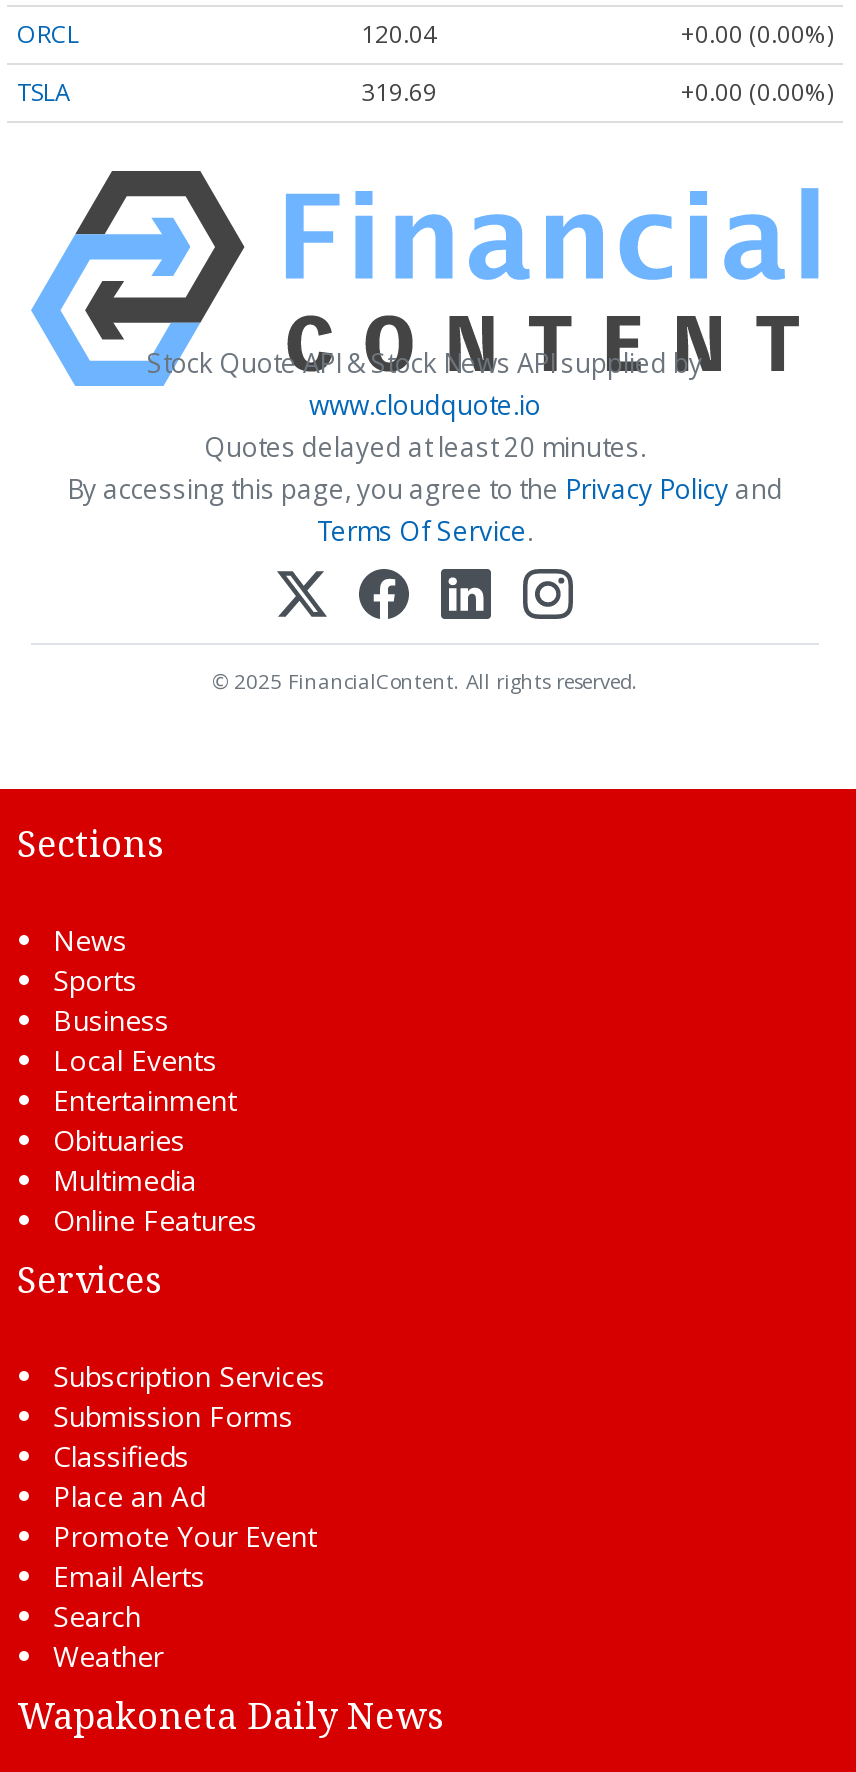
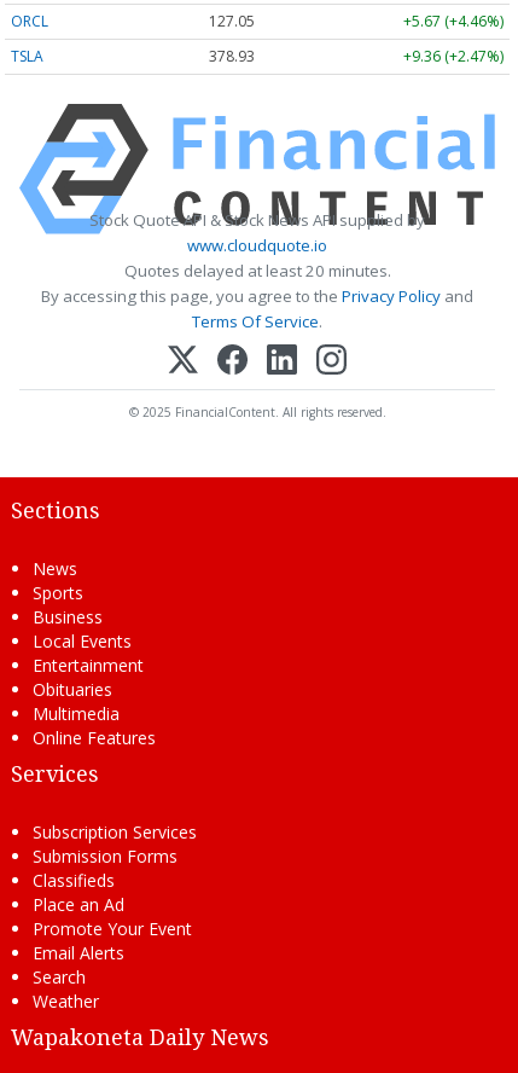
- 120.04
+ 127.05

- +0.00 (0.00%)
+ +5.67 (+4.46%)

- 319.69
+ 378.93

- +0.00 (0.00%)
+ +9.36 (+2.47%)
